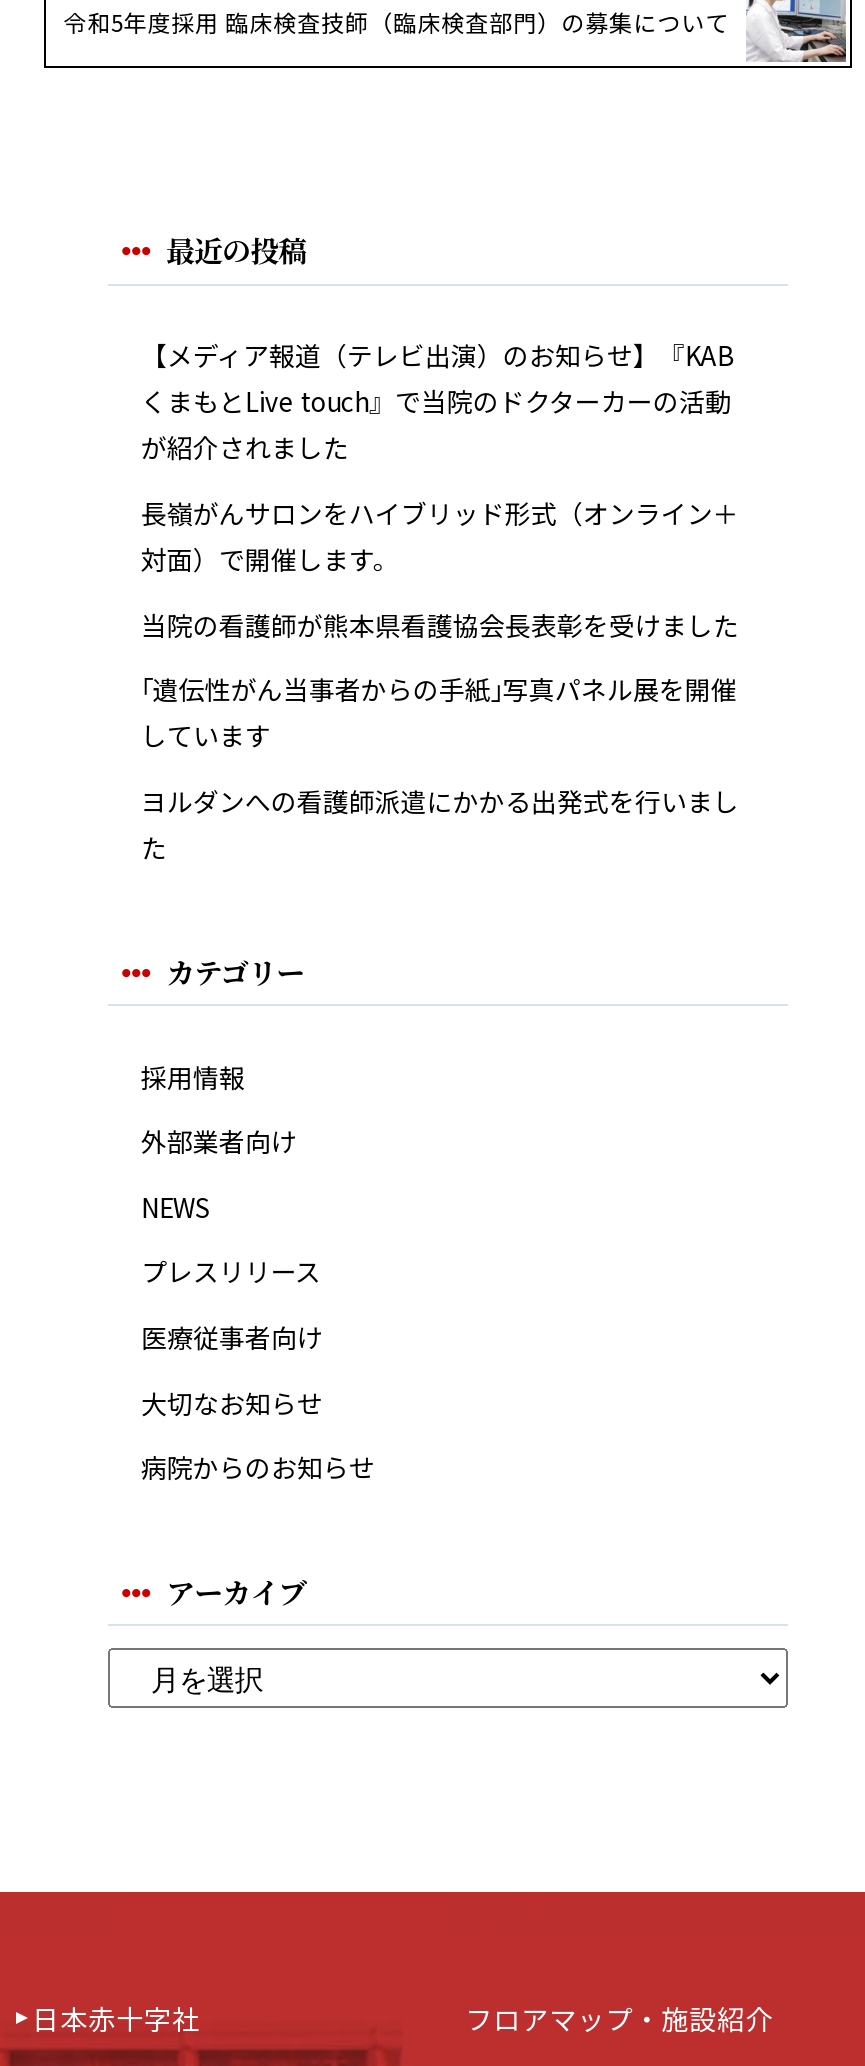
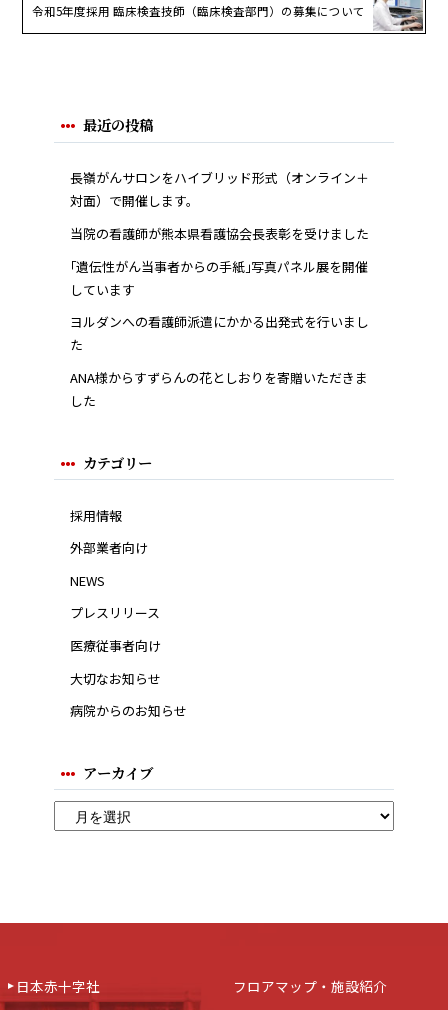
- 【メディア報道（テレビ出演）のお知らせ】『KAB
- くまもとLive touch』で当院のドクターカーの活動
- が紹介されました

moved up: 長嶺がんサロンをハイブリッド形式（オンライン＋ | 対面）で開催します。 | 当院の看護師が熊本県看護協会長表彰を受けました | ｢遺伝性がん当事者からの手紙｣写真パネル展を開催 | しています | ヨルダンへの看護師派遣にかかる出発式を行いまし | た

+ ANA様からすずらんの花としおりを寄贈いただきま
+ した
